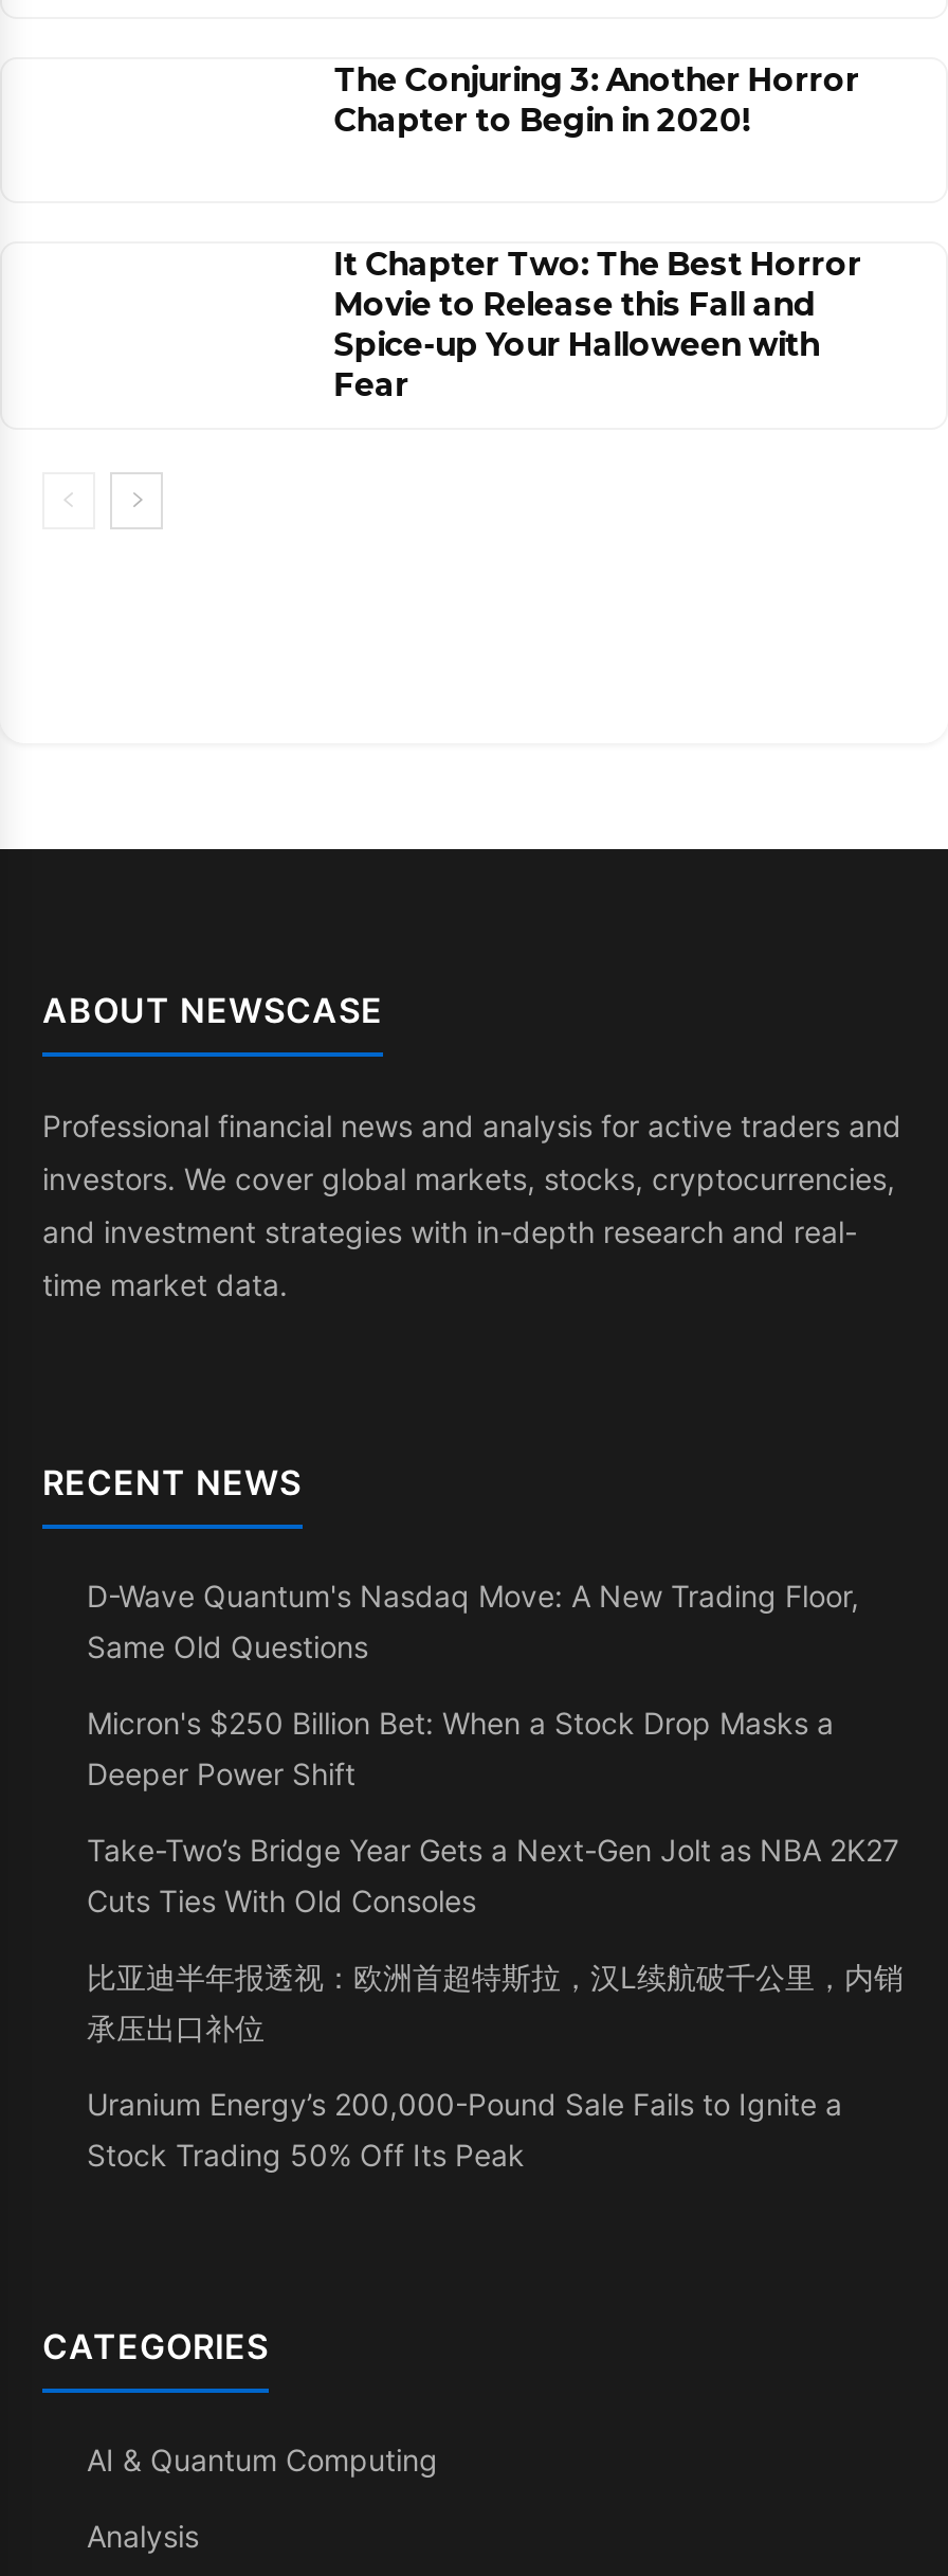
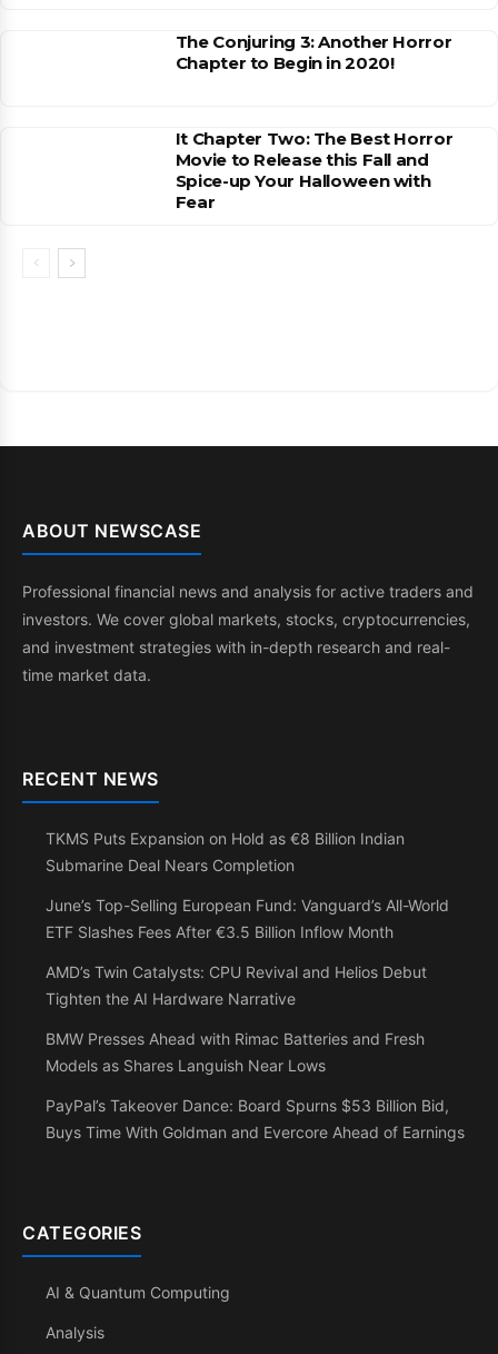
- D-Wave Quantum's Nasdaq Move: A New Trading Floor,
- Same Old Questions
+ TKMS Puts Expansion on Hold as €8 Billion Indian
+ Submarine Deal Nears Completion

- Micron's $250 Billion Bet: When a Stock Drop Masks a
- Deeper Power Shift
+ June’s Top-Selling European Fund: Vanguard’s All-World
+ ETF Slashes Fees After €3.5 Billion Inflow Month

- Take-Two’s Bridge Year Gets a Next-Gen Jolt as NBA 2K27
- Cuts Ties With Old Consoles
+ AMD’s Twin Catalysts: CPU Revival and Helios Debut
+ Tighten the AI Hardware Narrative

- 比亚迪半年报透视：欧洲首超特斯拉，汉L续航破千公里，内销
- 承压出口补位
+ BMW Presses Ahead with Rimac Batteries and Fresh
+ Models as Shares Languish Near Lows

- Uranium Energy’s 200,000-Pound Sale Fails to Ignite a
- Stock Trading 50% Off Its Peak
+ PayPal’s Takeover Dance: Board Spurns $53 Billion Bid,
+ Buys Time With Goldman and Evercore Ahead of Earnings
